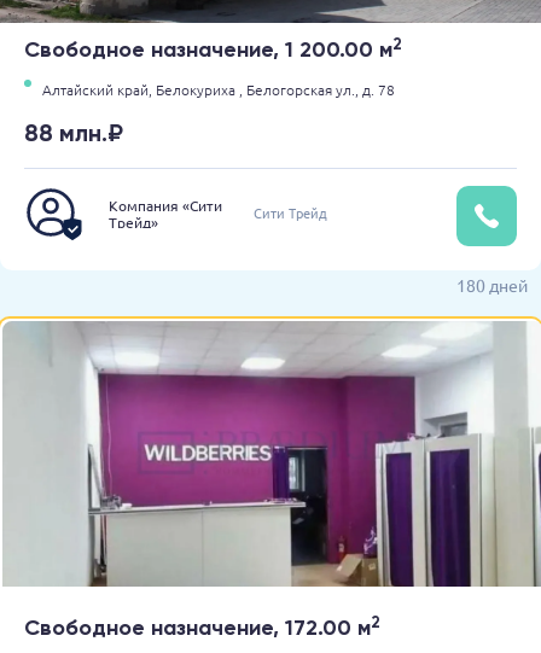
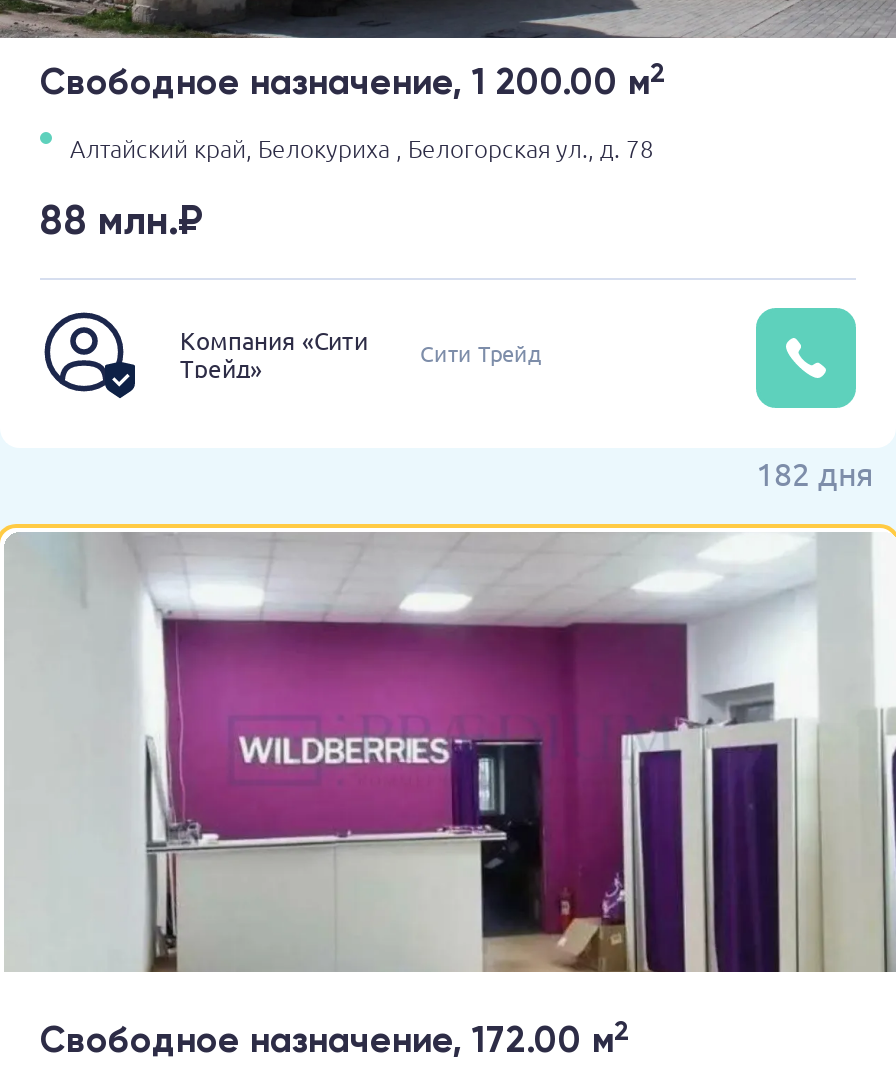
- 180 дней
+ 182 дня
